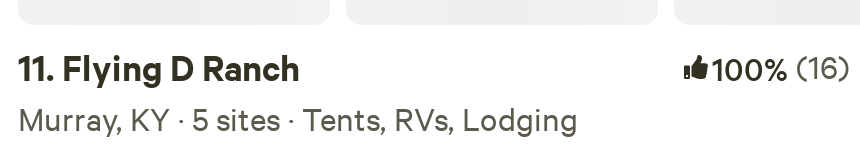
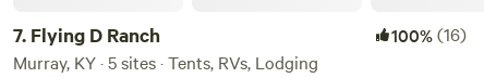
- 11. Flying D Ranch
+ 7. Flying D Ranch
